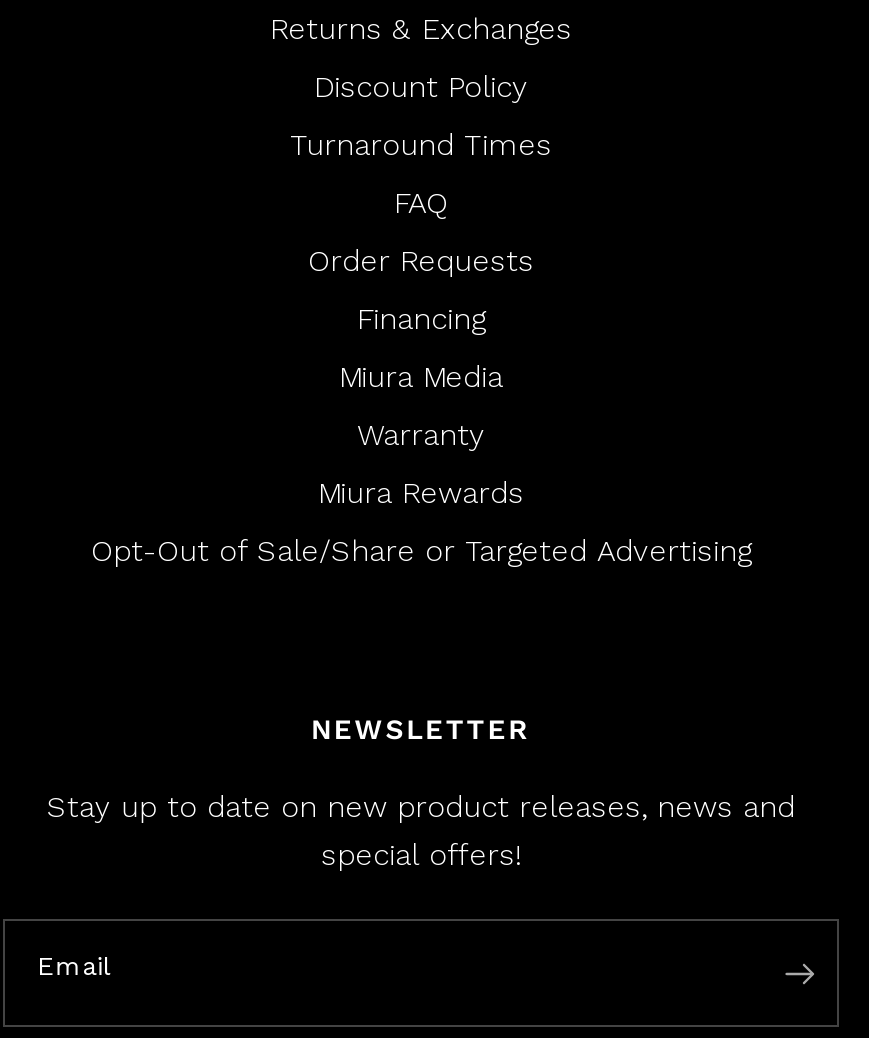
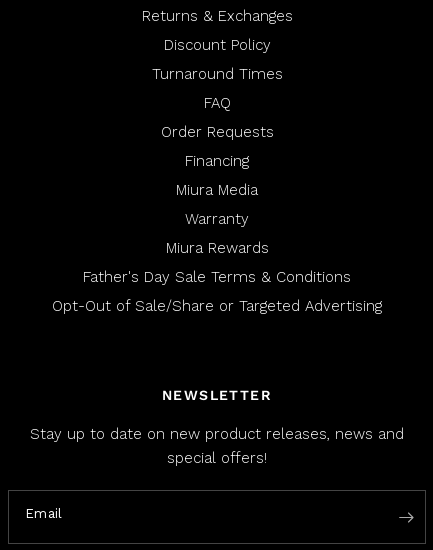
+ Father's Day Sale Terms & Conditions
